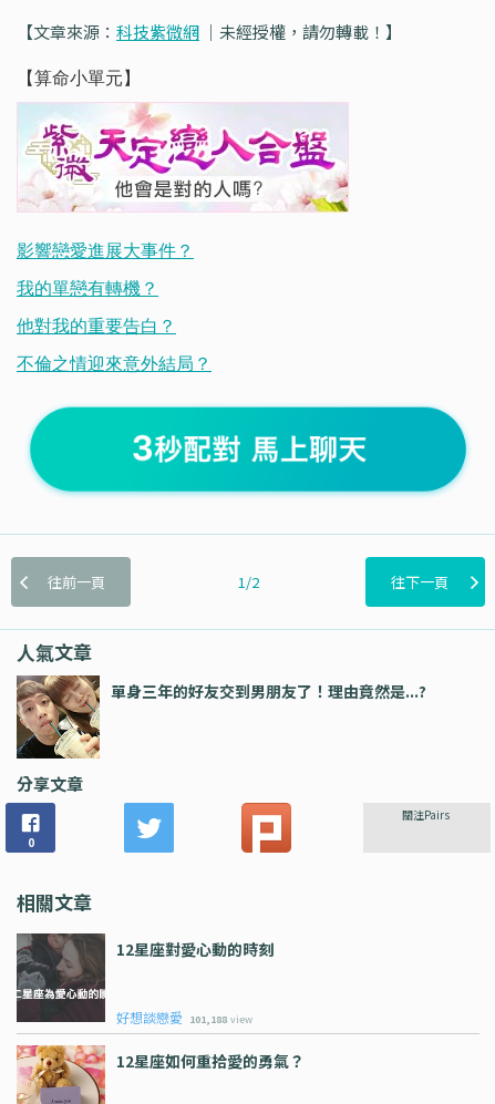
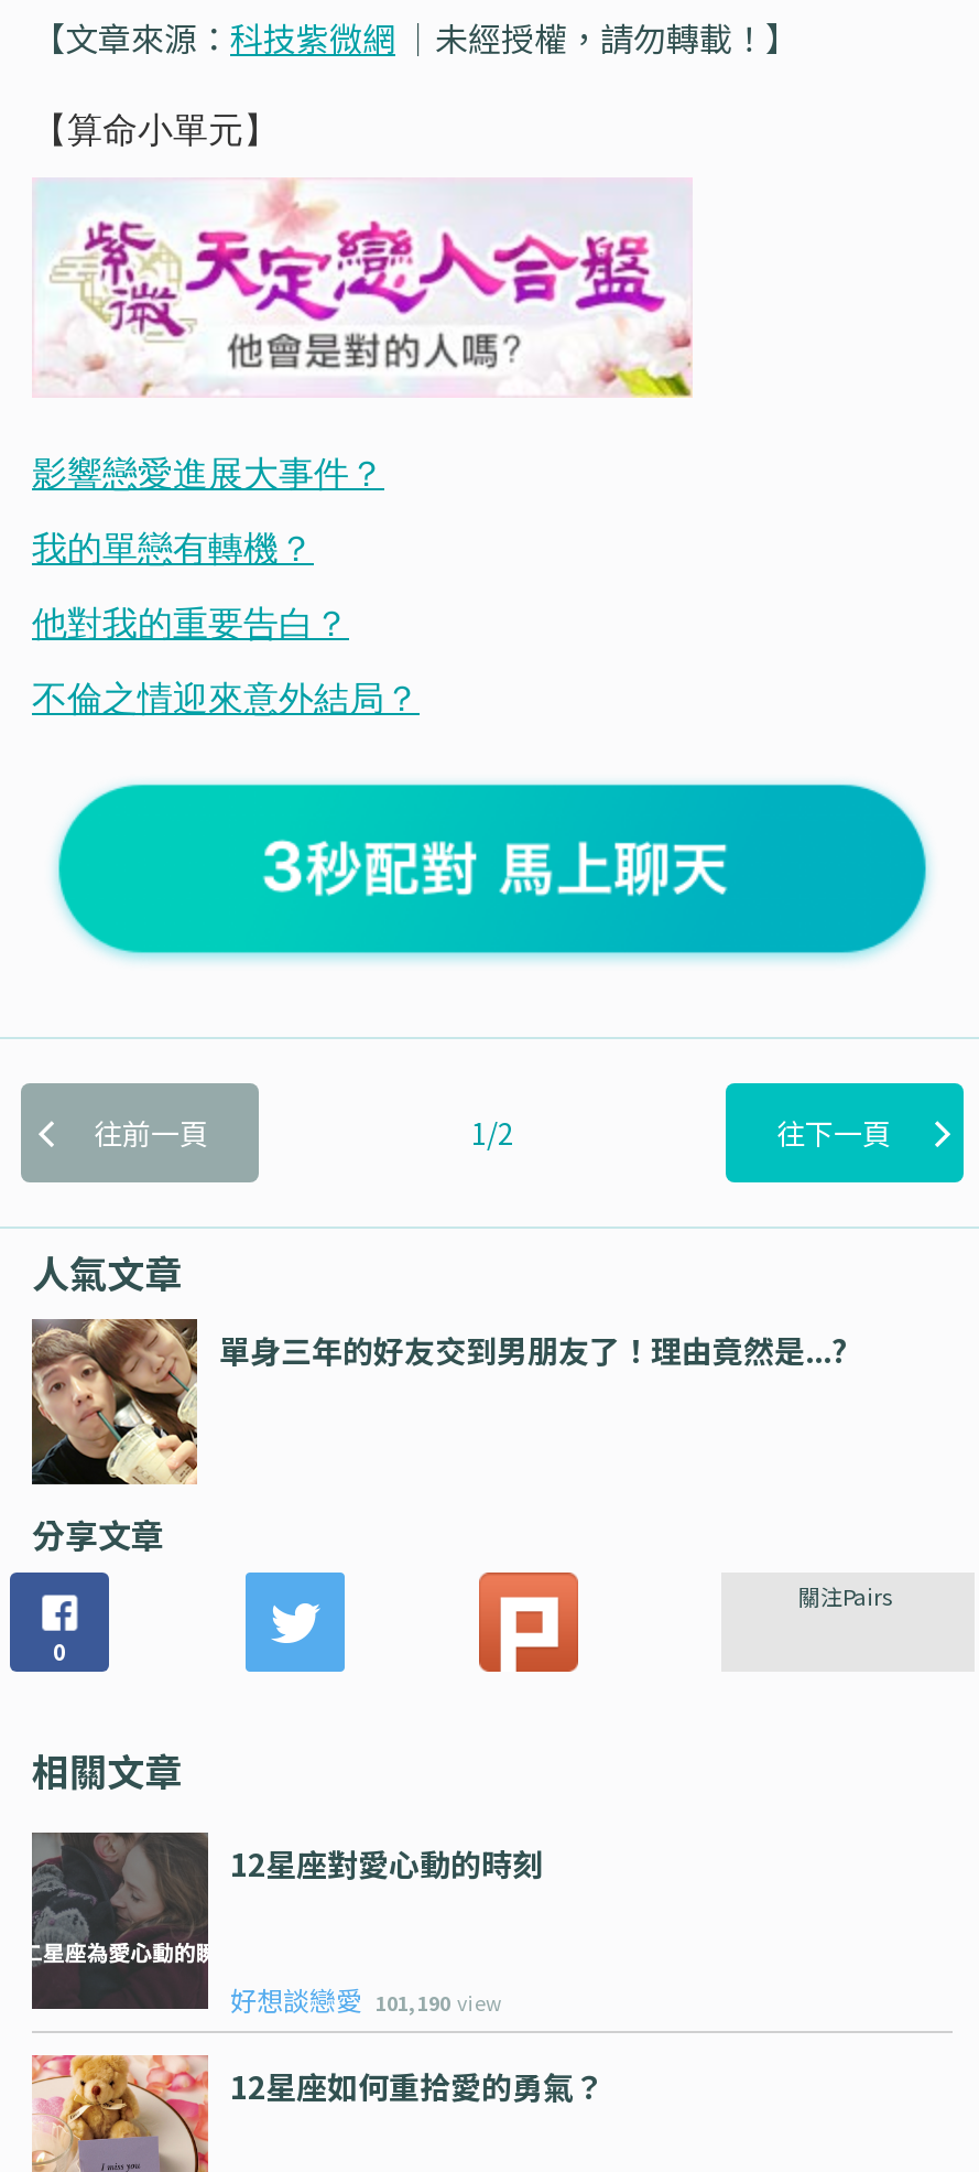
- 好想談戀愛 101,188 view
+ 好想談戀愛 101,190 view
